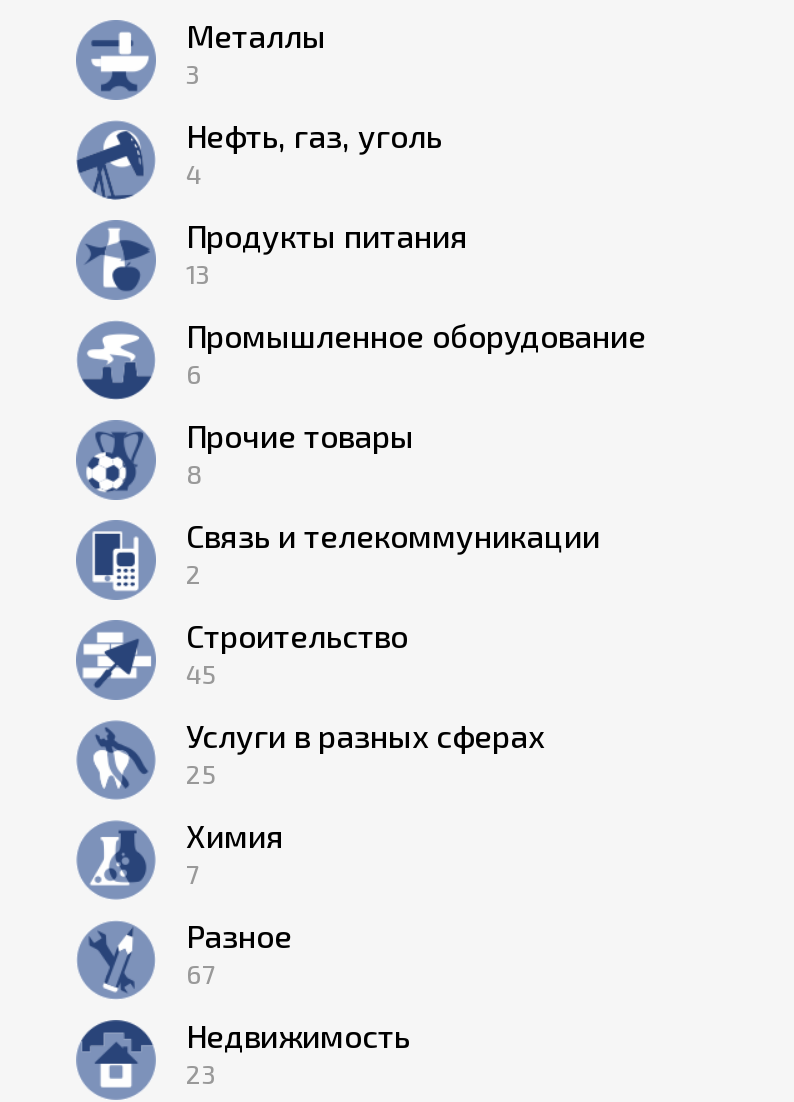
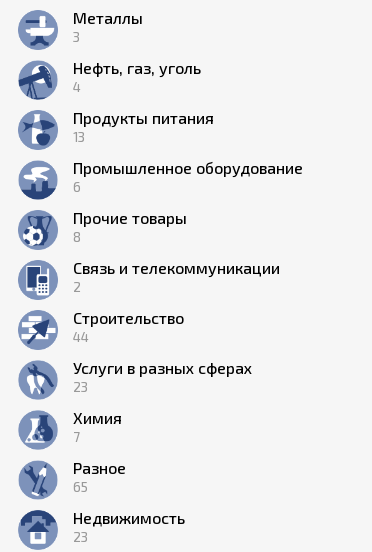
- 45
+ 44

- 25
+ 23

- 67
+ 65
